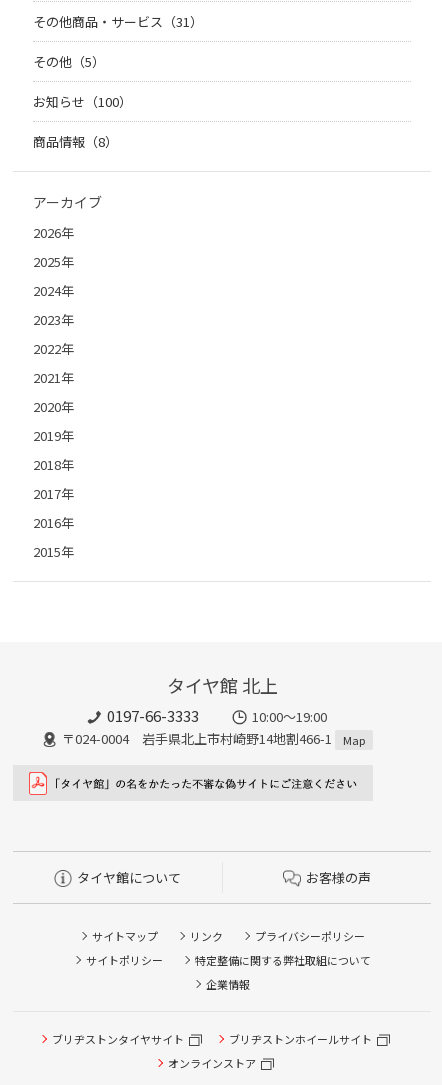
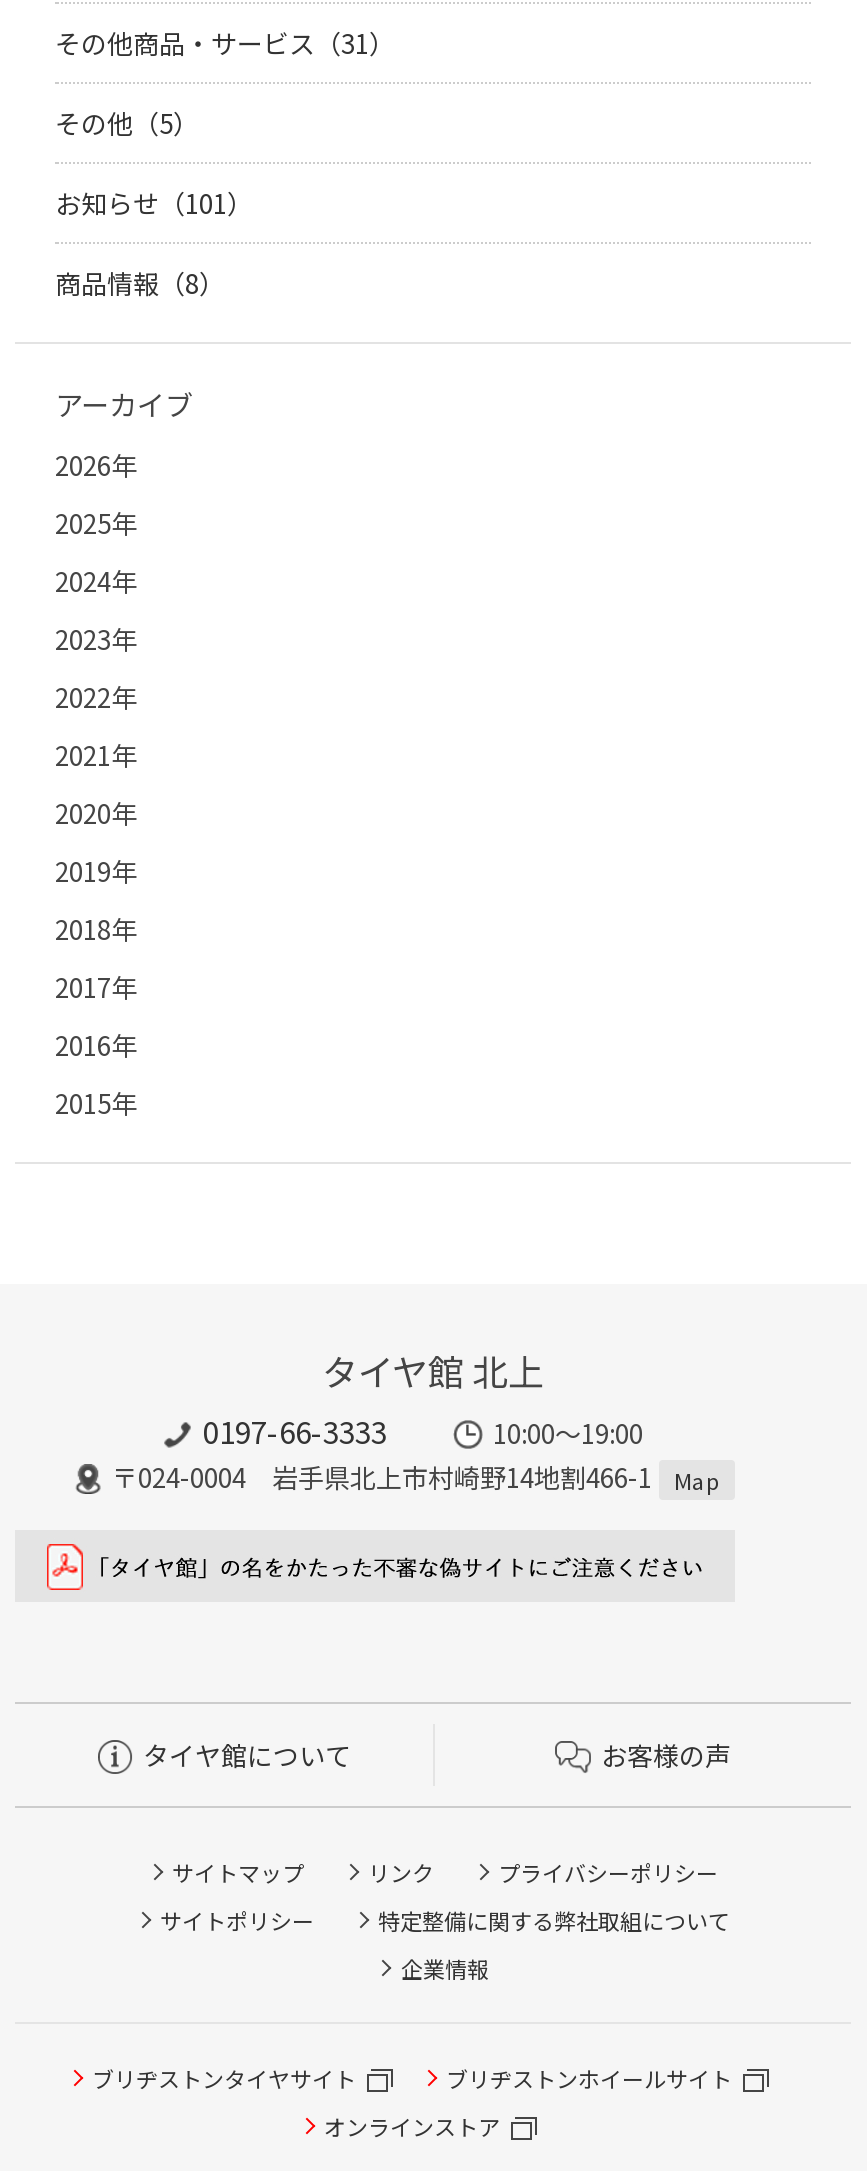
- お知らせ（100）
+ お知らせ（101）
